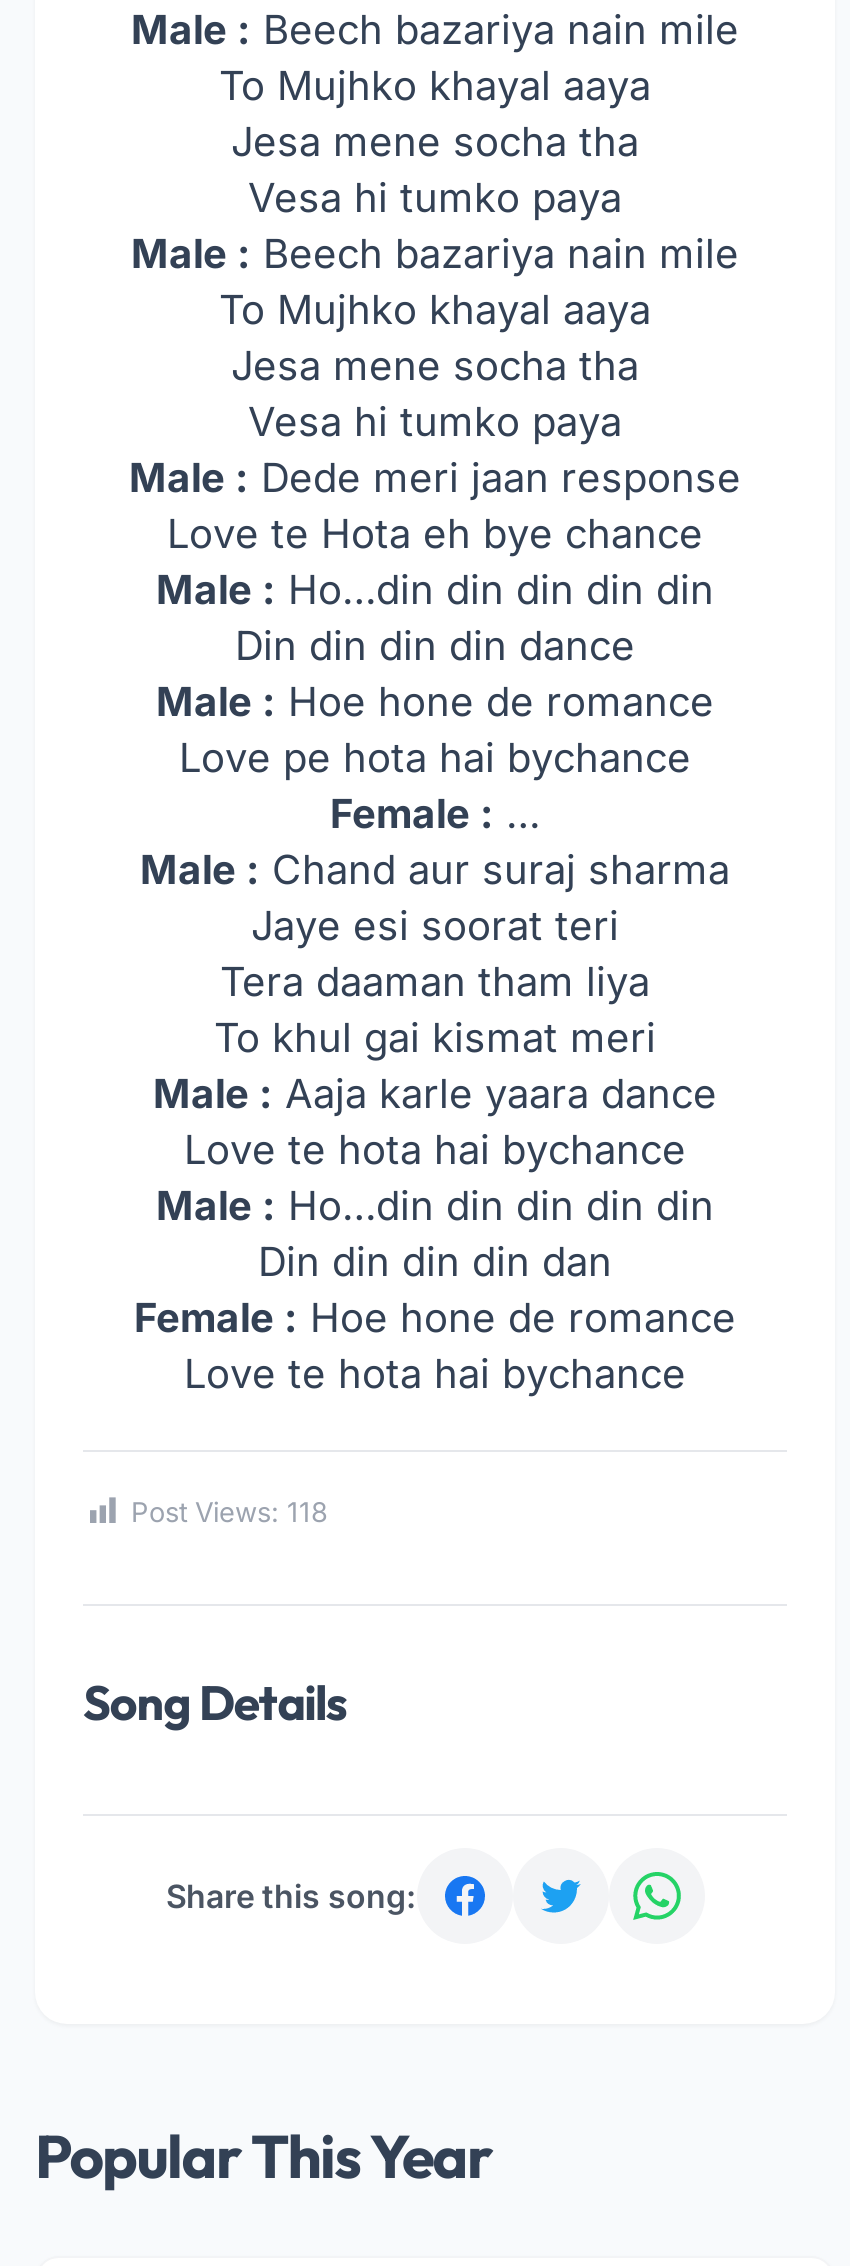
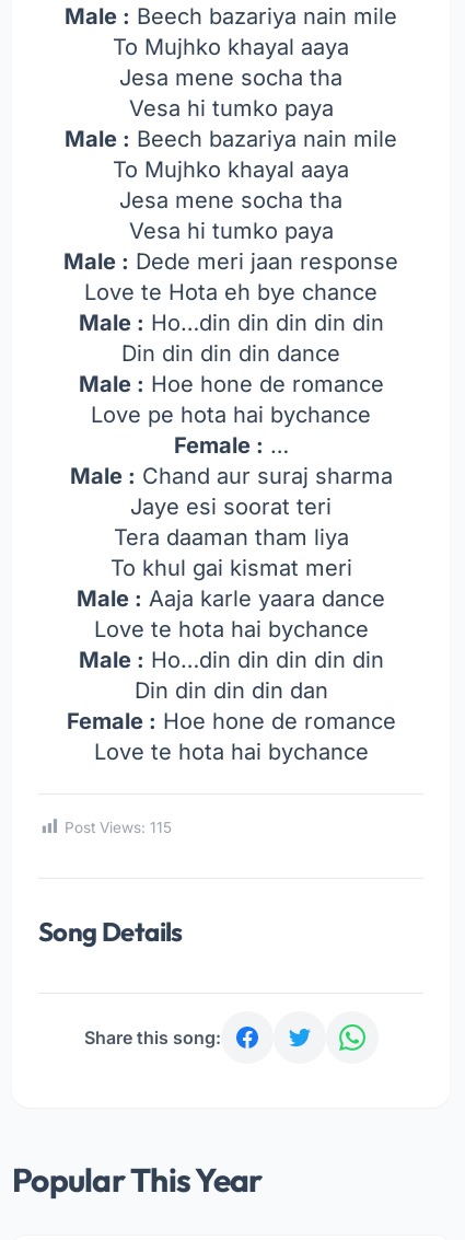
- Post Views: 118
+ Post Views: 115
